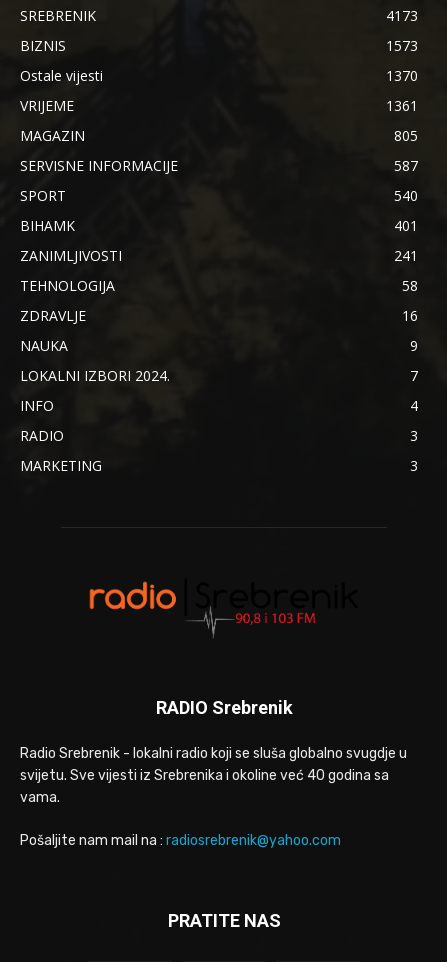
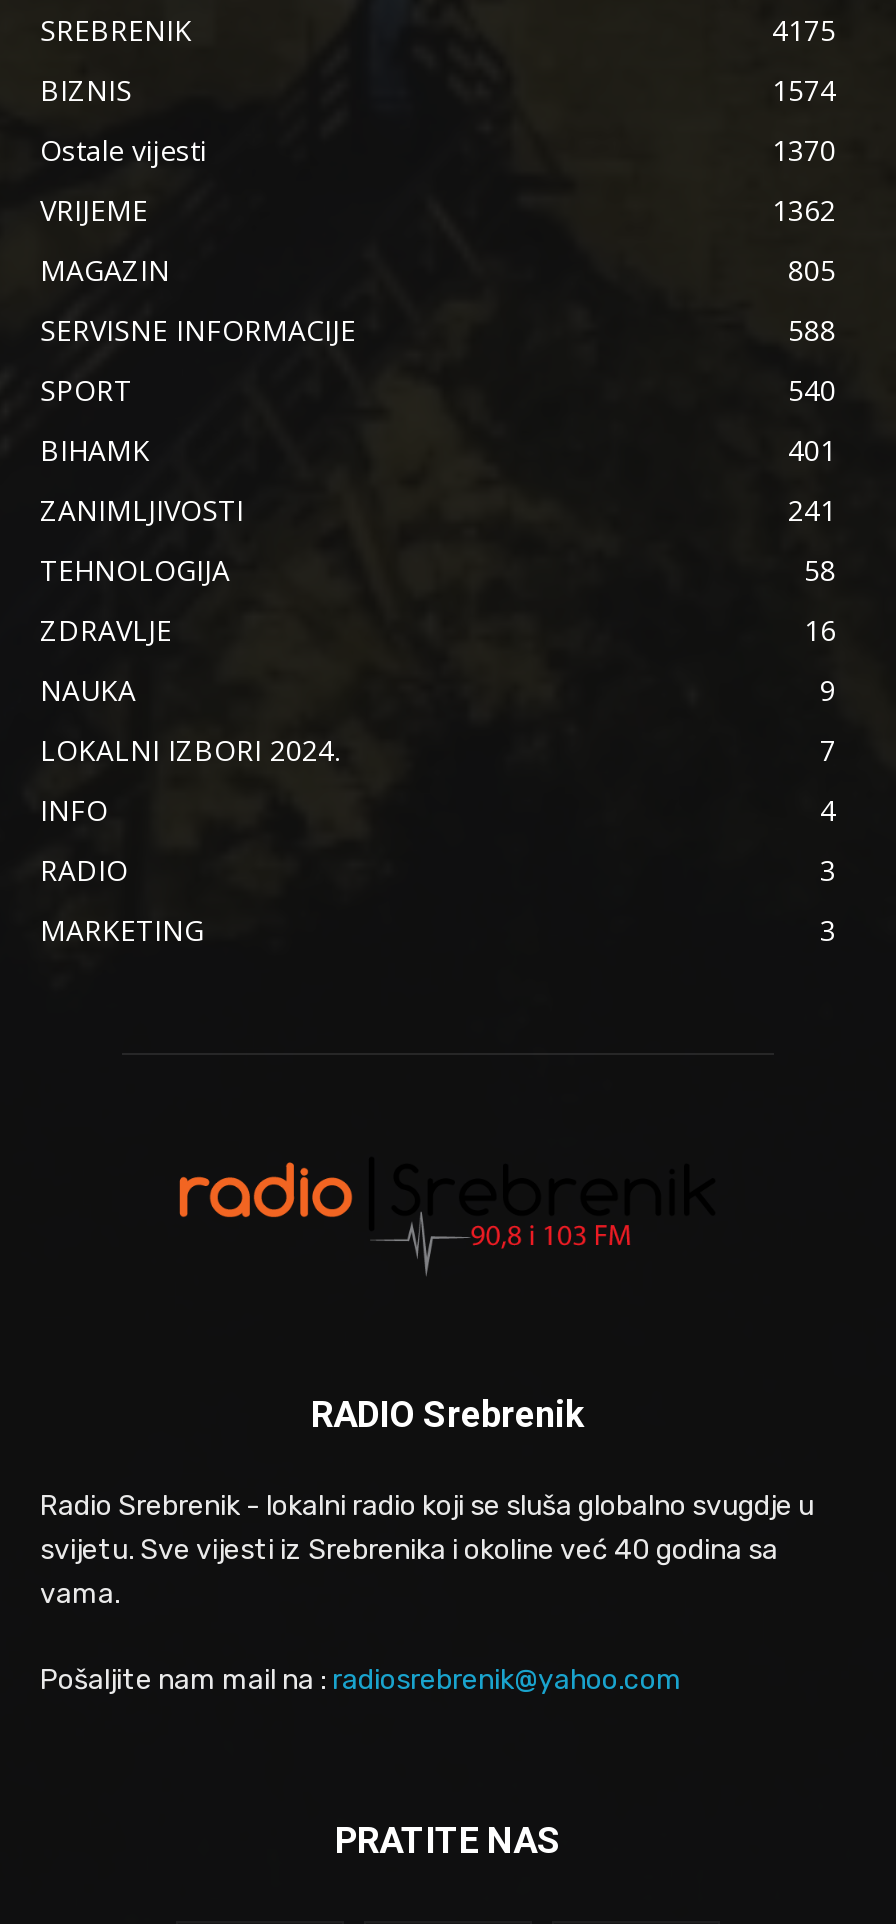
- 4173
+ 4175

- 1573
+ 1574

- 1361
+ 1362

- 587
+ 588
